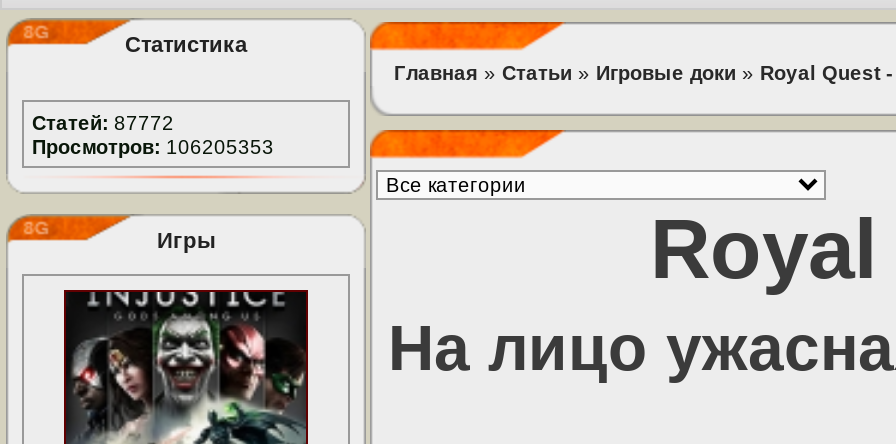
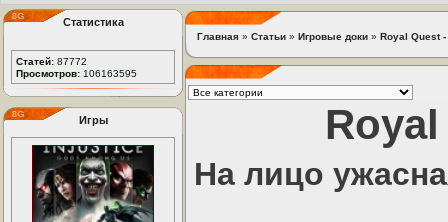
- Просмотров: 106205353
+ Просмотров: 106163595
